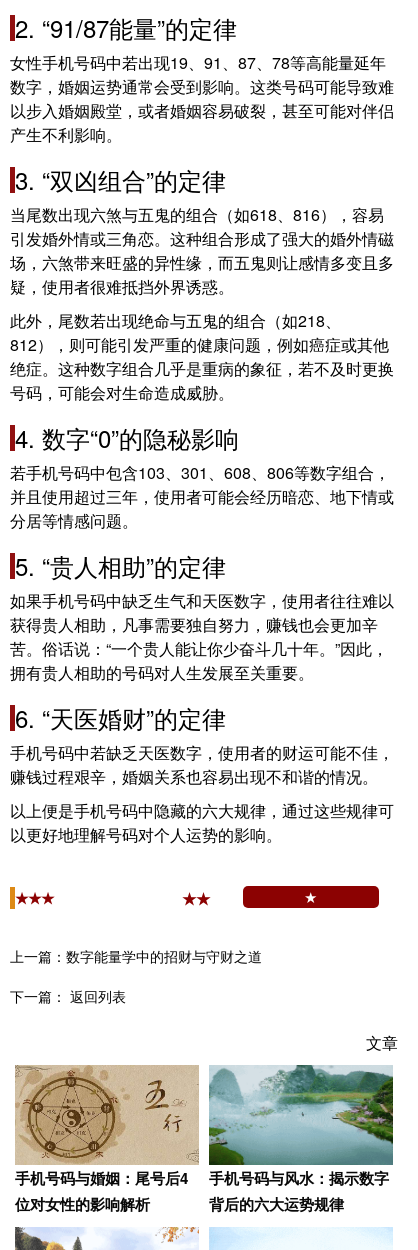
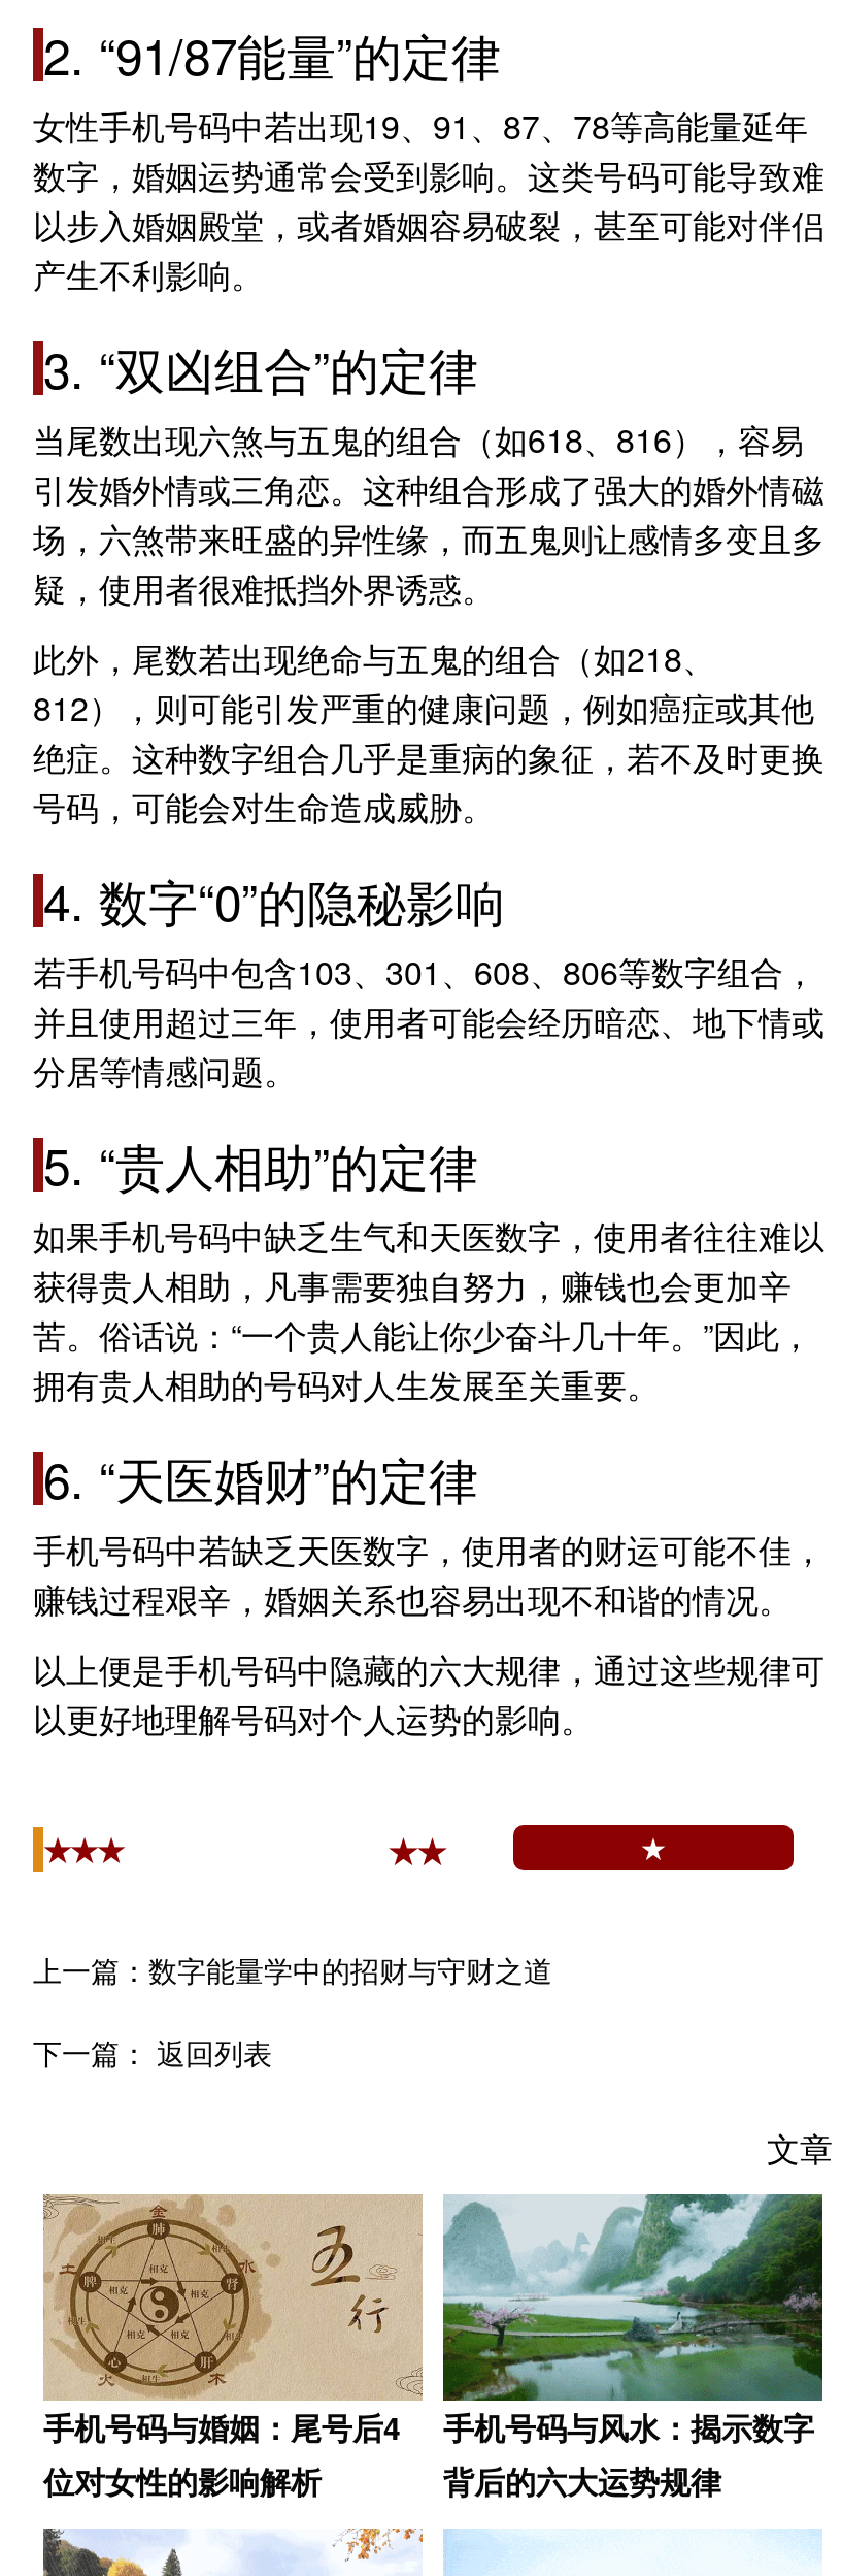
- [image]
+ [image]
